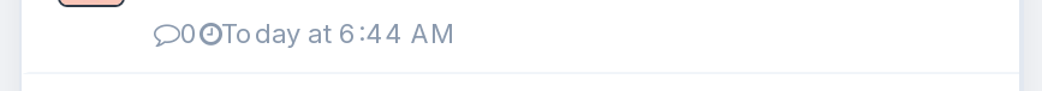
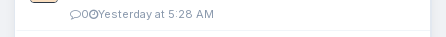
- Today at 6:44 AM
+ Yesterday at 5:28 AM
